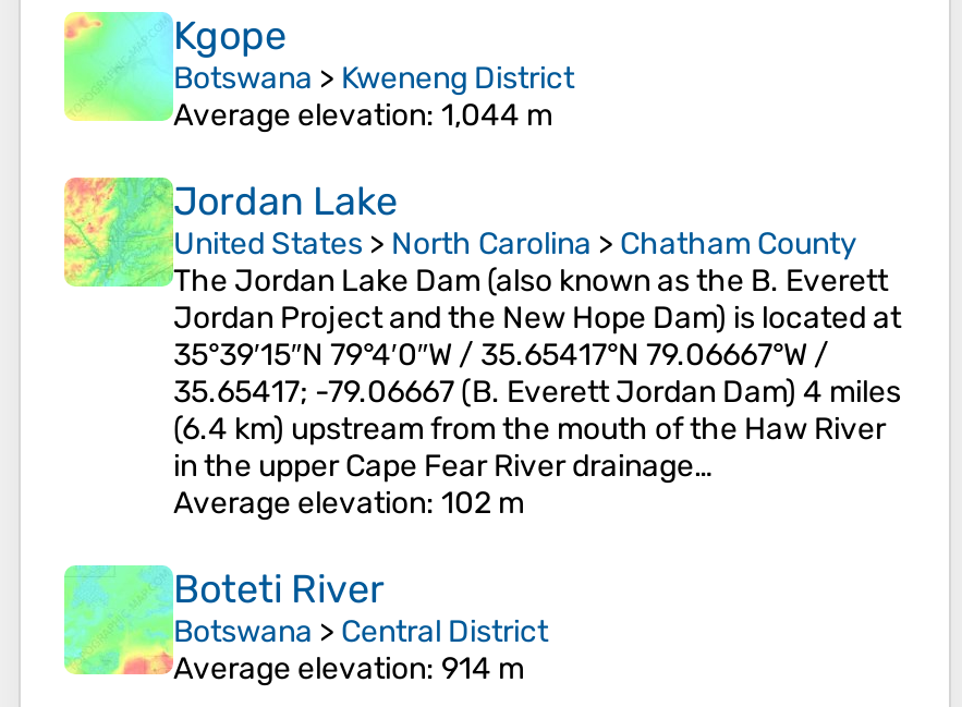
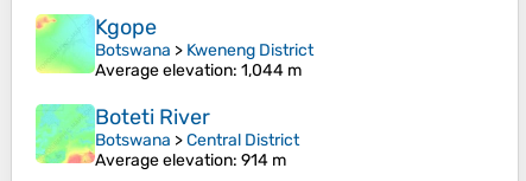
- [image]
- Jordan Lake
- United States > North Carolina > Chatham County
- The Jordan Lake Dam (also known as the B. Everett
- Jordan Project and the New Hope Dam) is located at
- 35°39′15″N 79°4′0″W / 35.65417°N 79.06667°W /
- 35.65417; -79.06667 (B. Everett Jordan Dam) 4 miles
- (6.4 km) upstream from the mouth of the Haw River
- in the upper Cape Fear River drainage…
- Average elevation: 102 m
